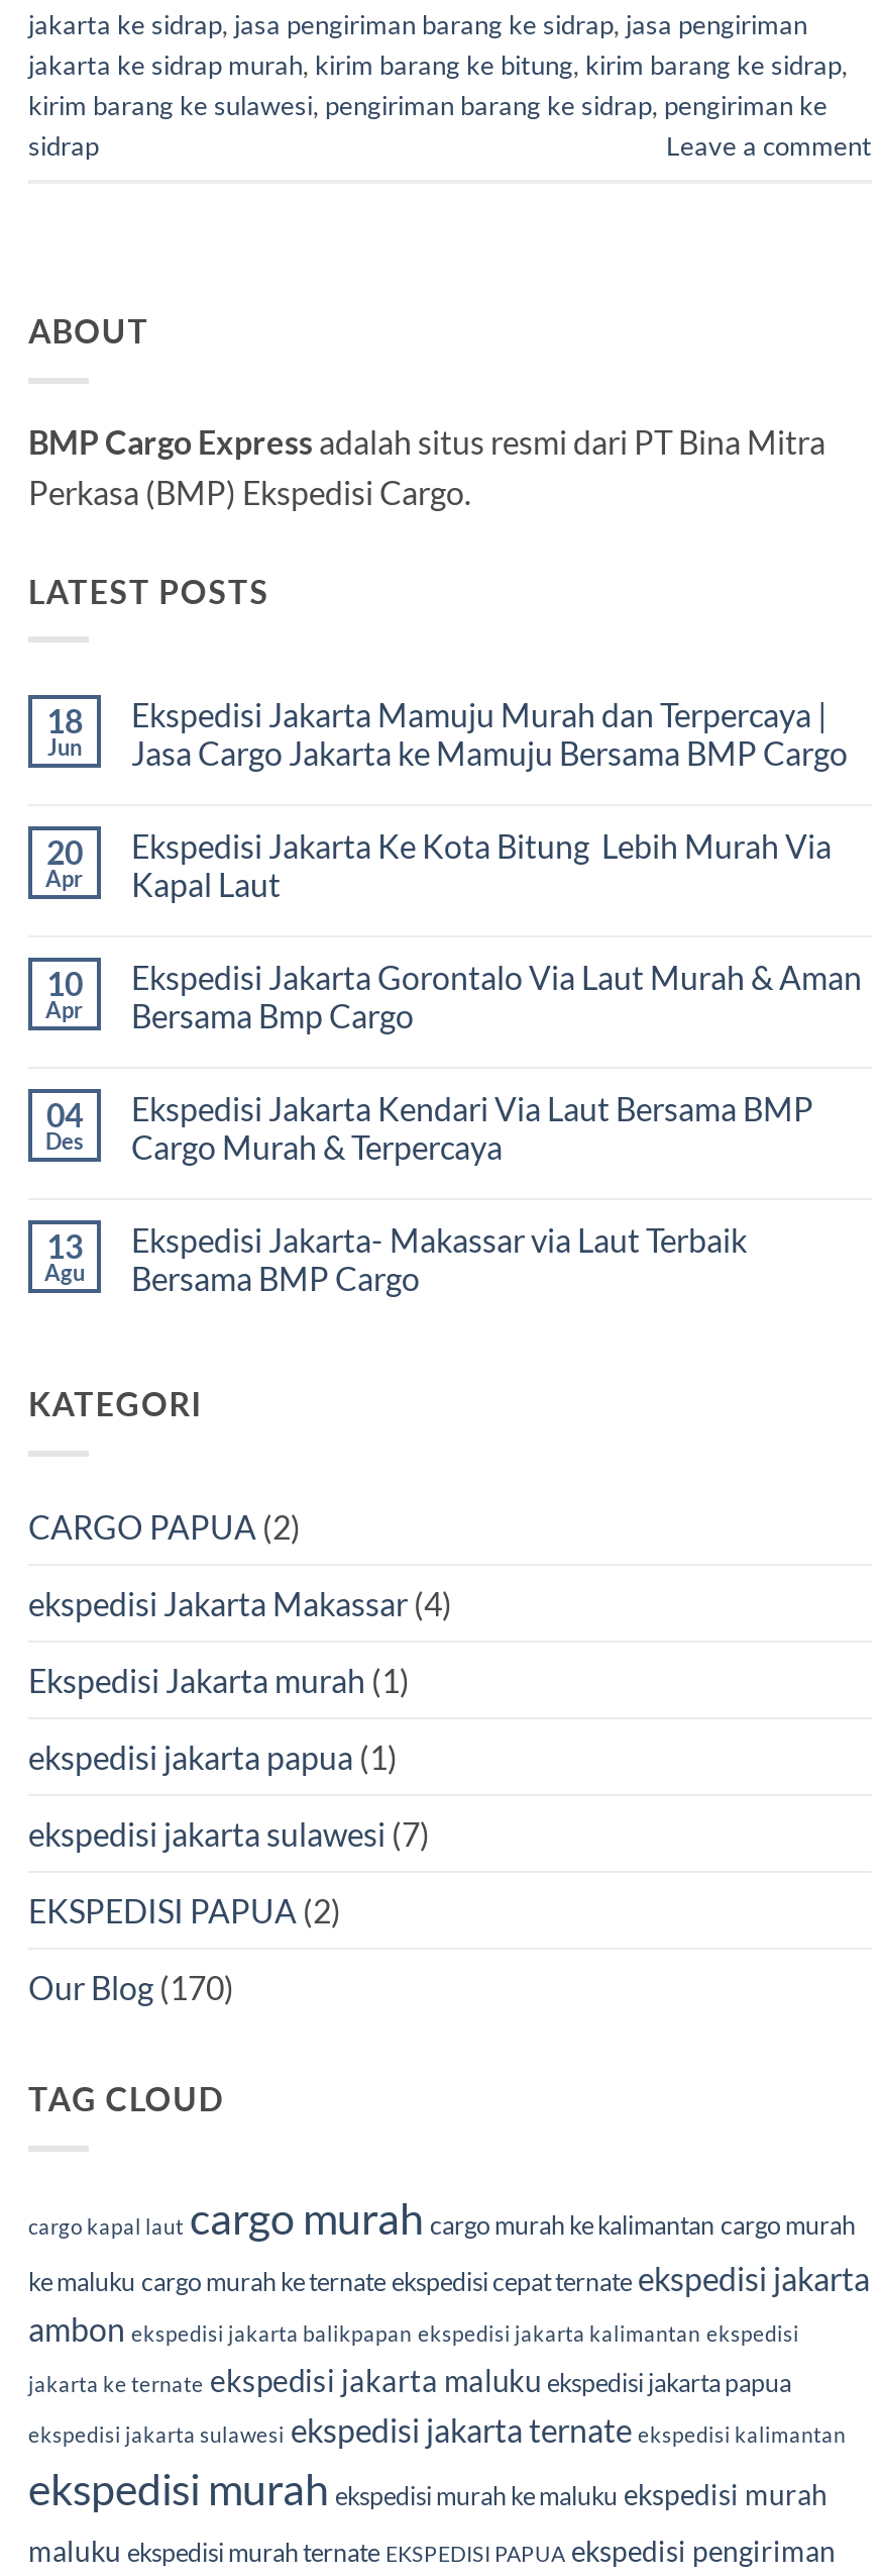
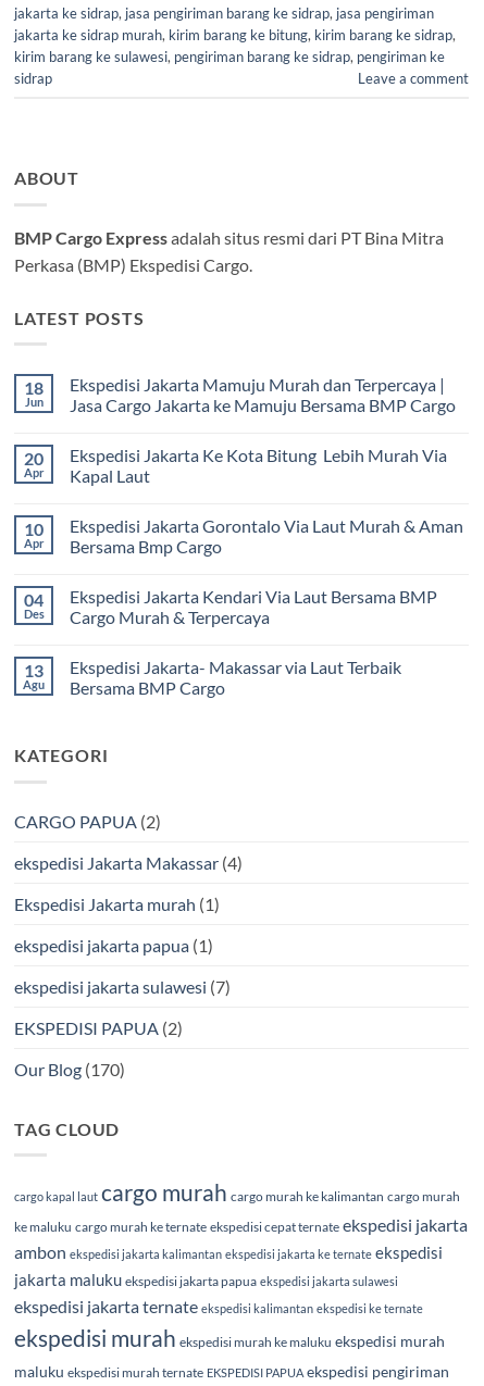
- ambon ekspedisi jakarta balikpapan ekspedisi jakarta kalimantan ekspedisi
- jakarta ke ternate ekspedisi jakarta maluku ekspedisi jakarta papua
- ekspedisi jakarta sulawesi ekspedisi jakarta ternate ekspedisi kalimantan
+ ambon ekspedisi jakarta kalimantan ekspedisi jakarta ke ternate ekspedisi
+ jakarta maluku ekspedisi jakarta papua ekspedisi jakarta sulawesi
+ ekspedisi jakarta ternate ekspedisi kalimantan ekspedisi ke ternate
